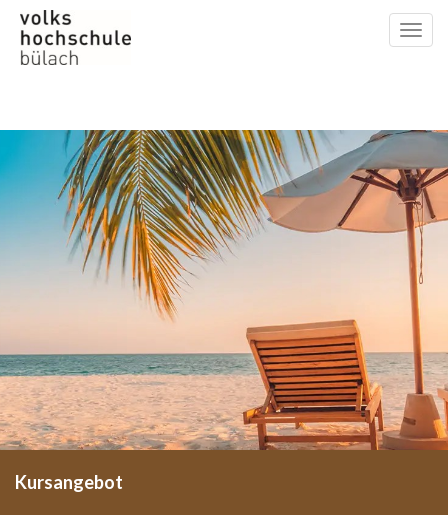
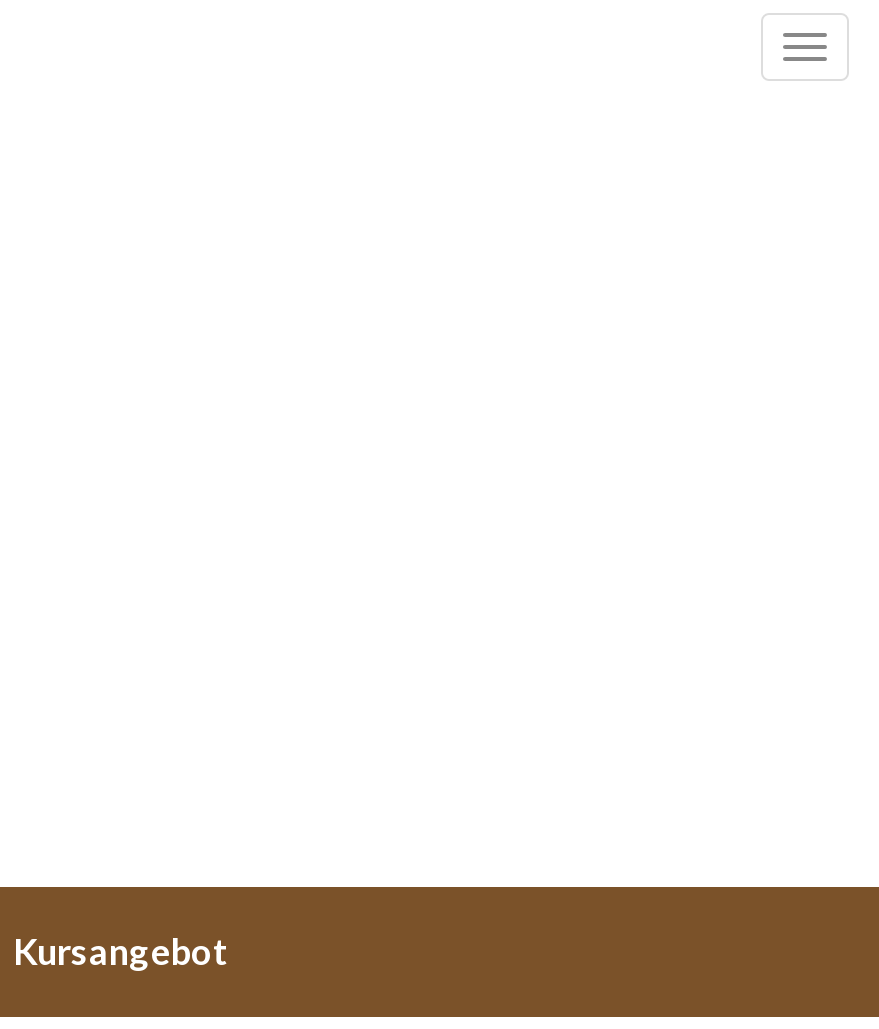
- [image]

- [image]
